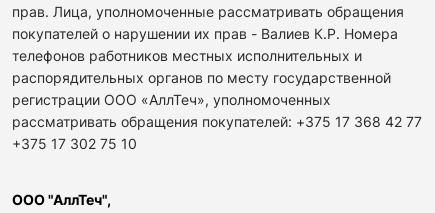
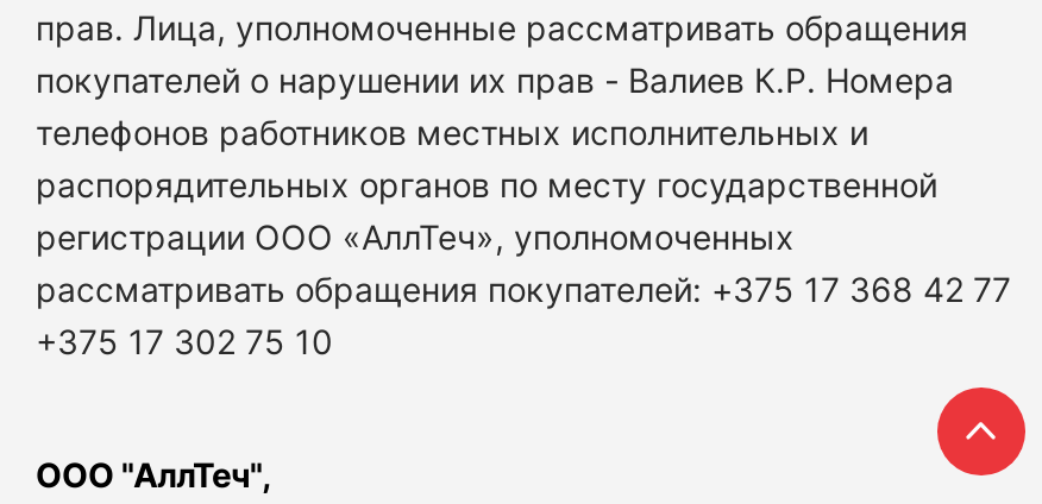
+ [image]
